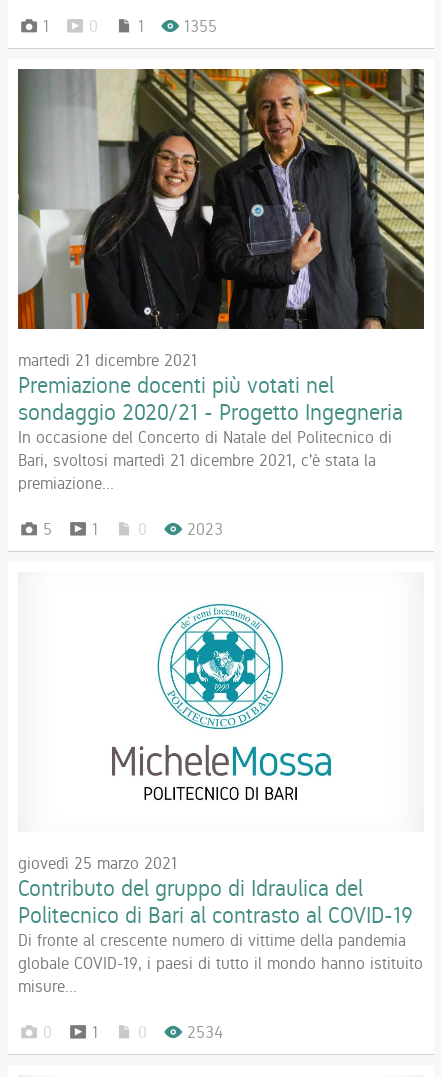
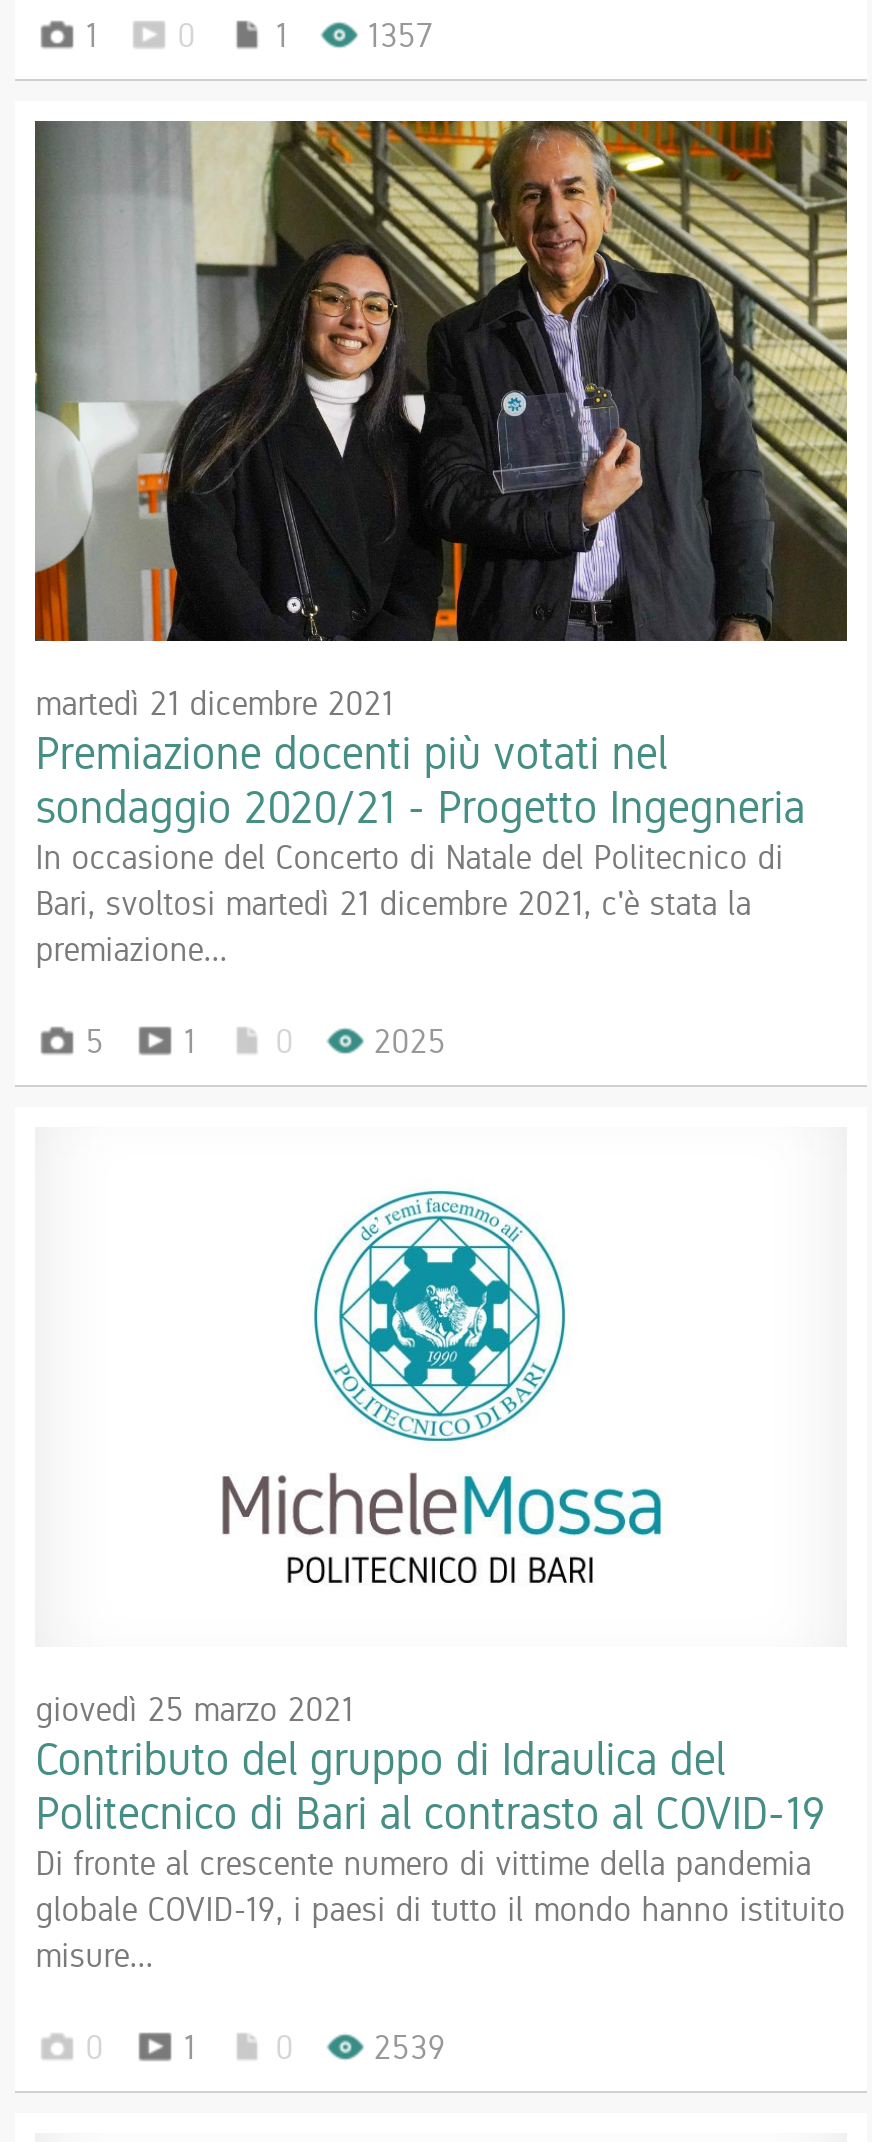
- 1355
+ 1357

- 2023
+ 2025

- 2534
+ 2539
